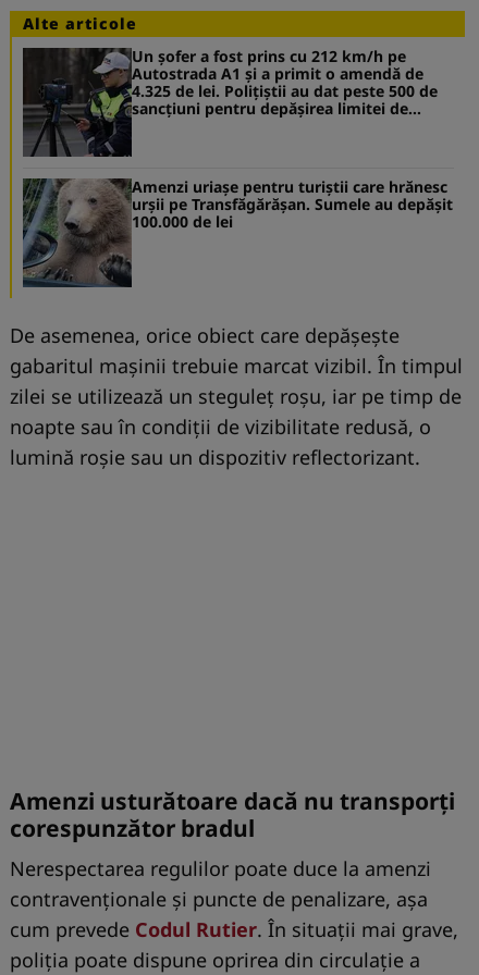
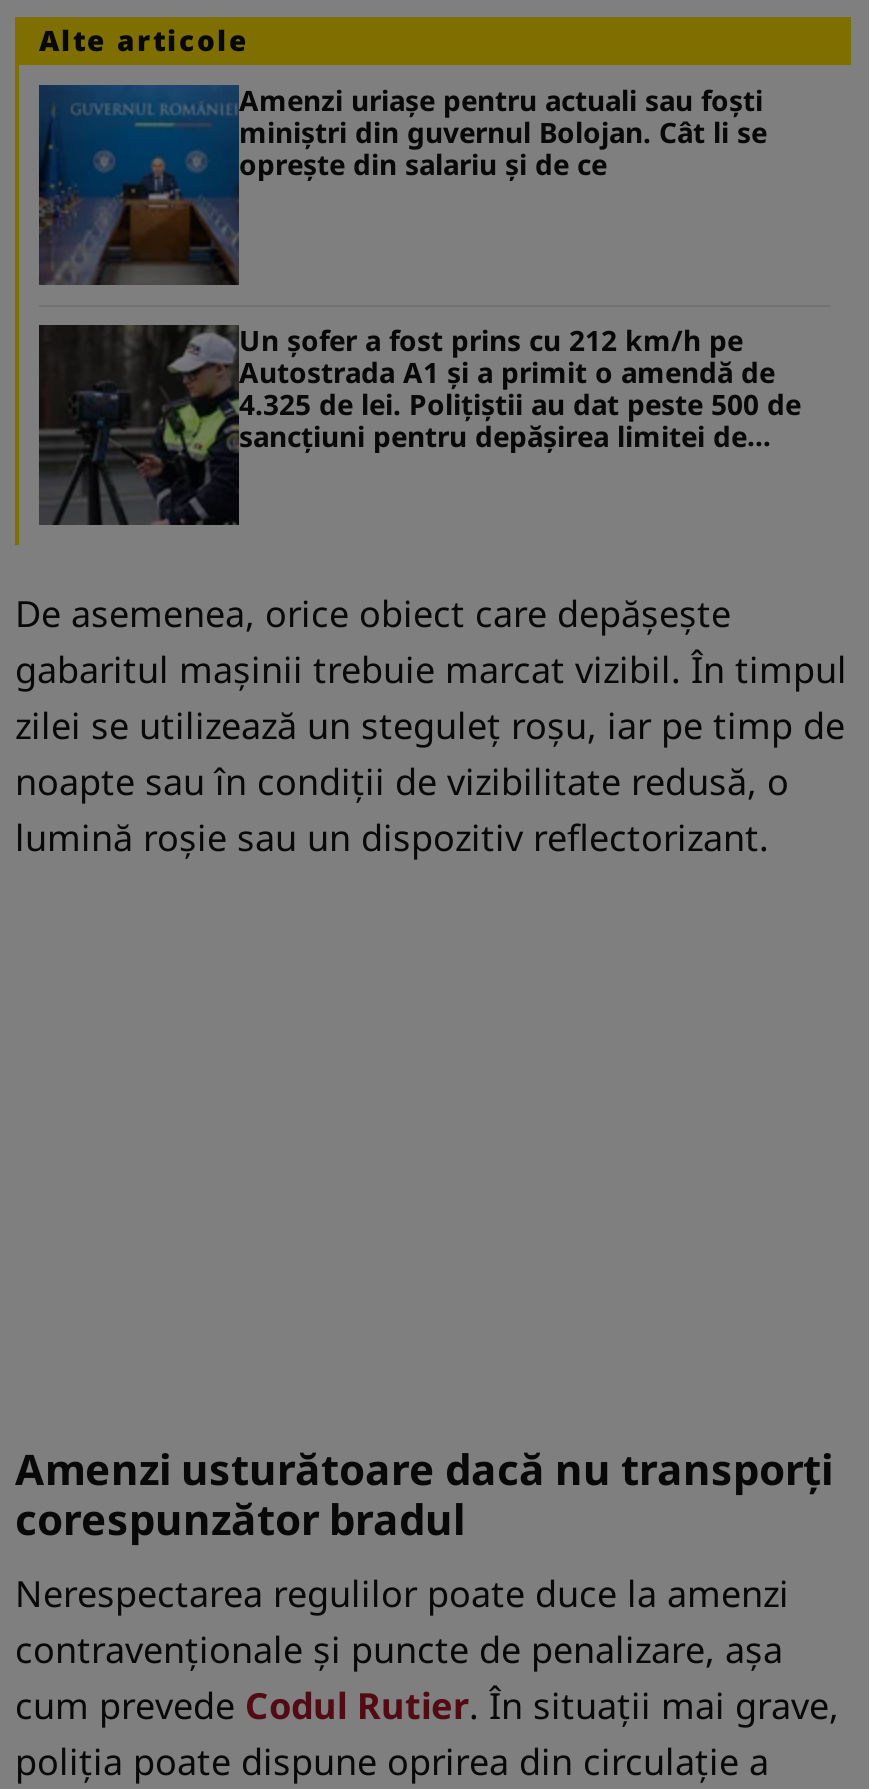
+ [image]
+ Amenzi uriașe pentru actuali sau foști
+ miniștri din guvernul Bolojan. Cât li se
+ oprește din salariu și de ce

moved down: [image] | Un șofer a fost prins cu 212 km/h pe | Autostrada A1 și a primit o amendă de | 4.325 de lei. Polițiștii au dat peste 500 de | sancțiuni pentru depășirea limitei de

- [image]
- Amenzi uriașe pentru turiștii care hrănesc
- urșii pe Transfăgărășan. Sumele au depășit
- 100.000 de lei
